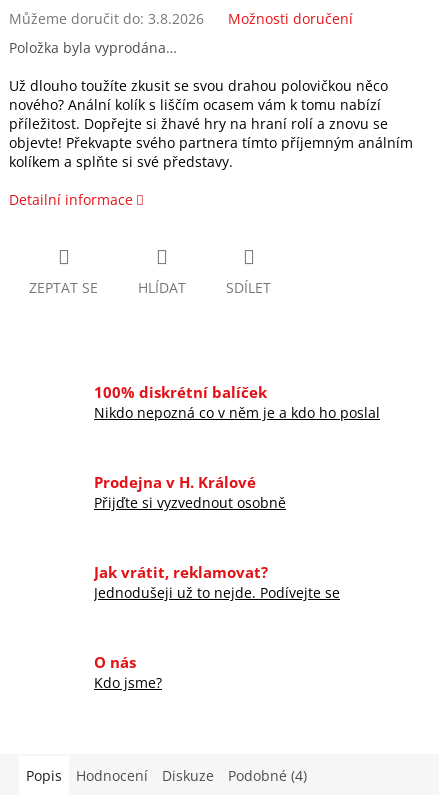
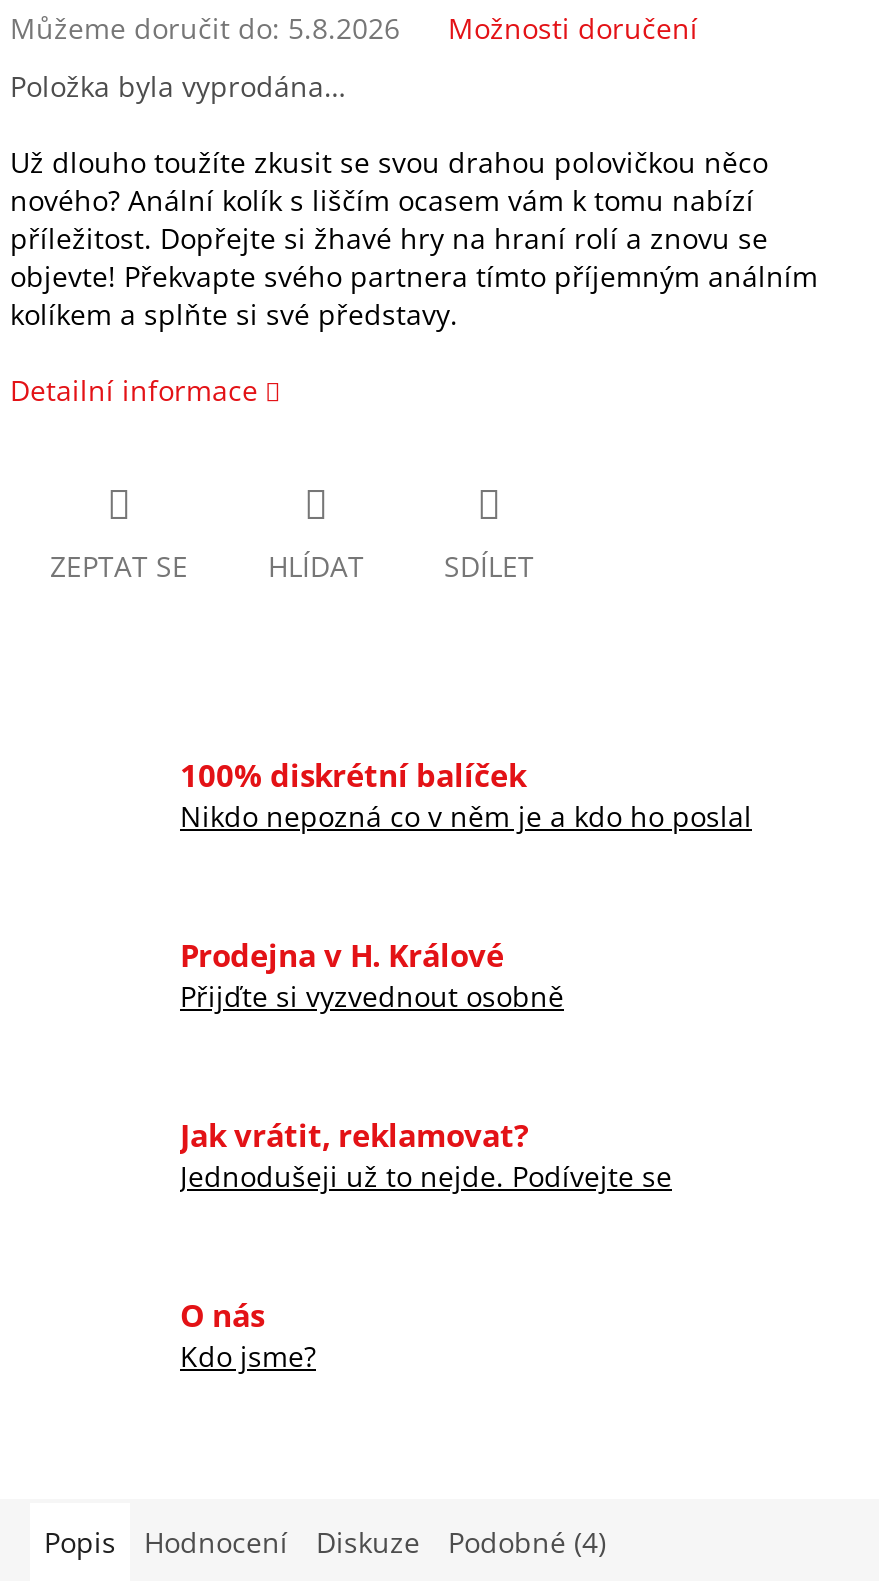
- Můžeme doručit do: 3.8.2026
+ Můžeme doručit do: 5.8.2026
